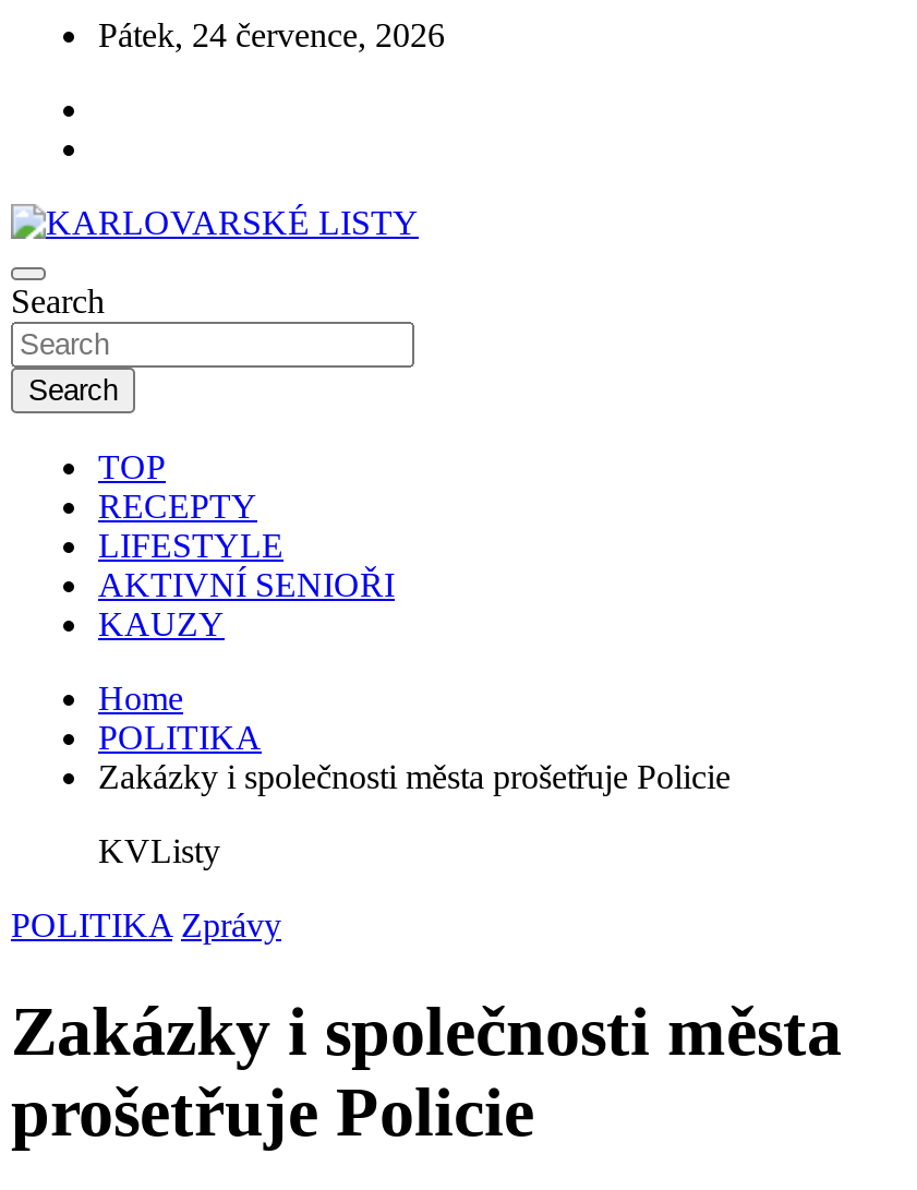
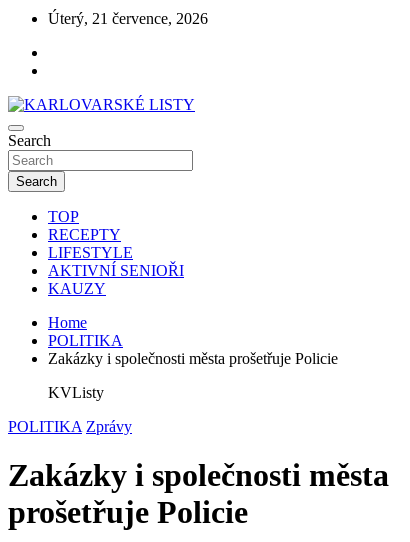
- Pátek, 24 července, 2026
+ Úterý, 21 července, 2026
